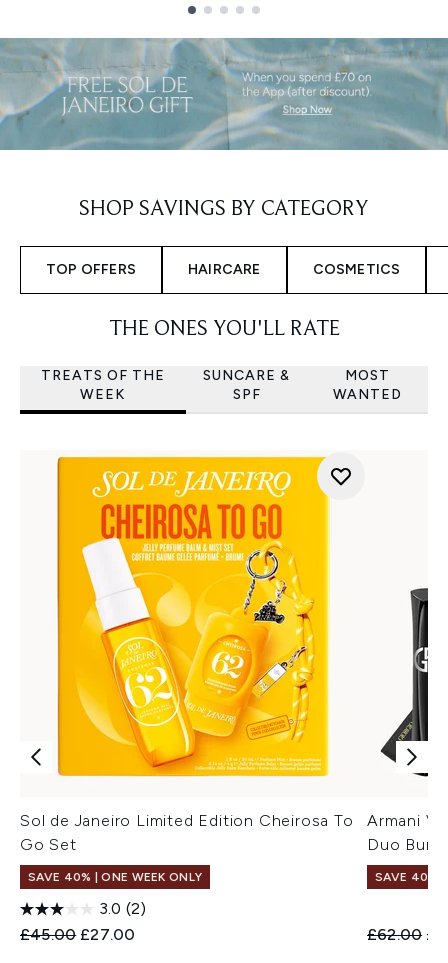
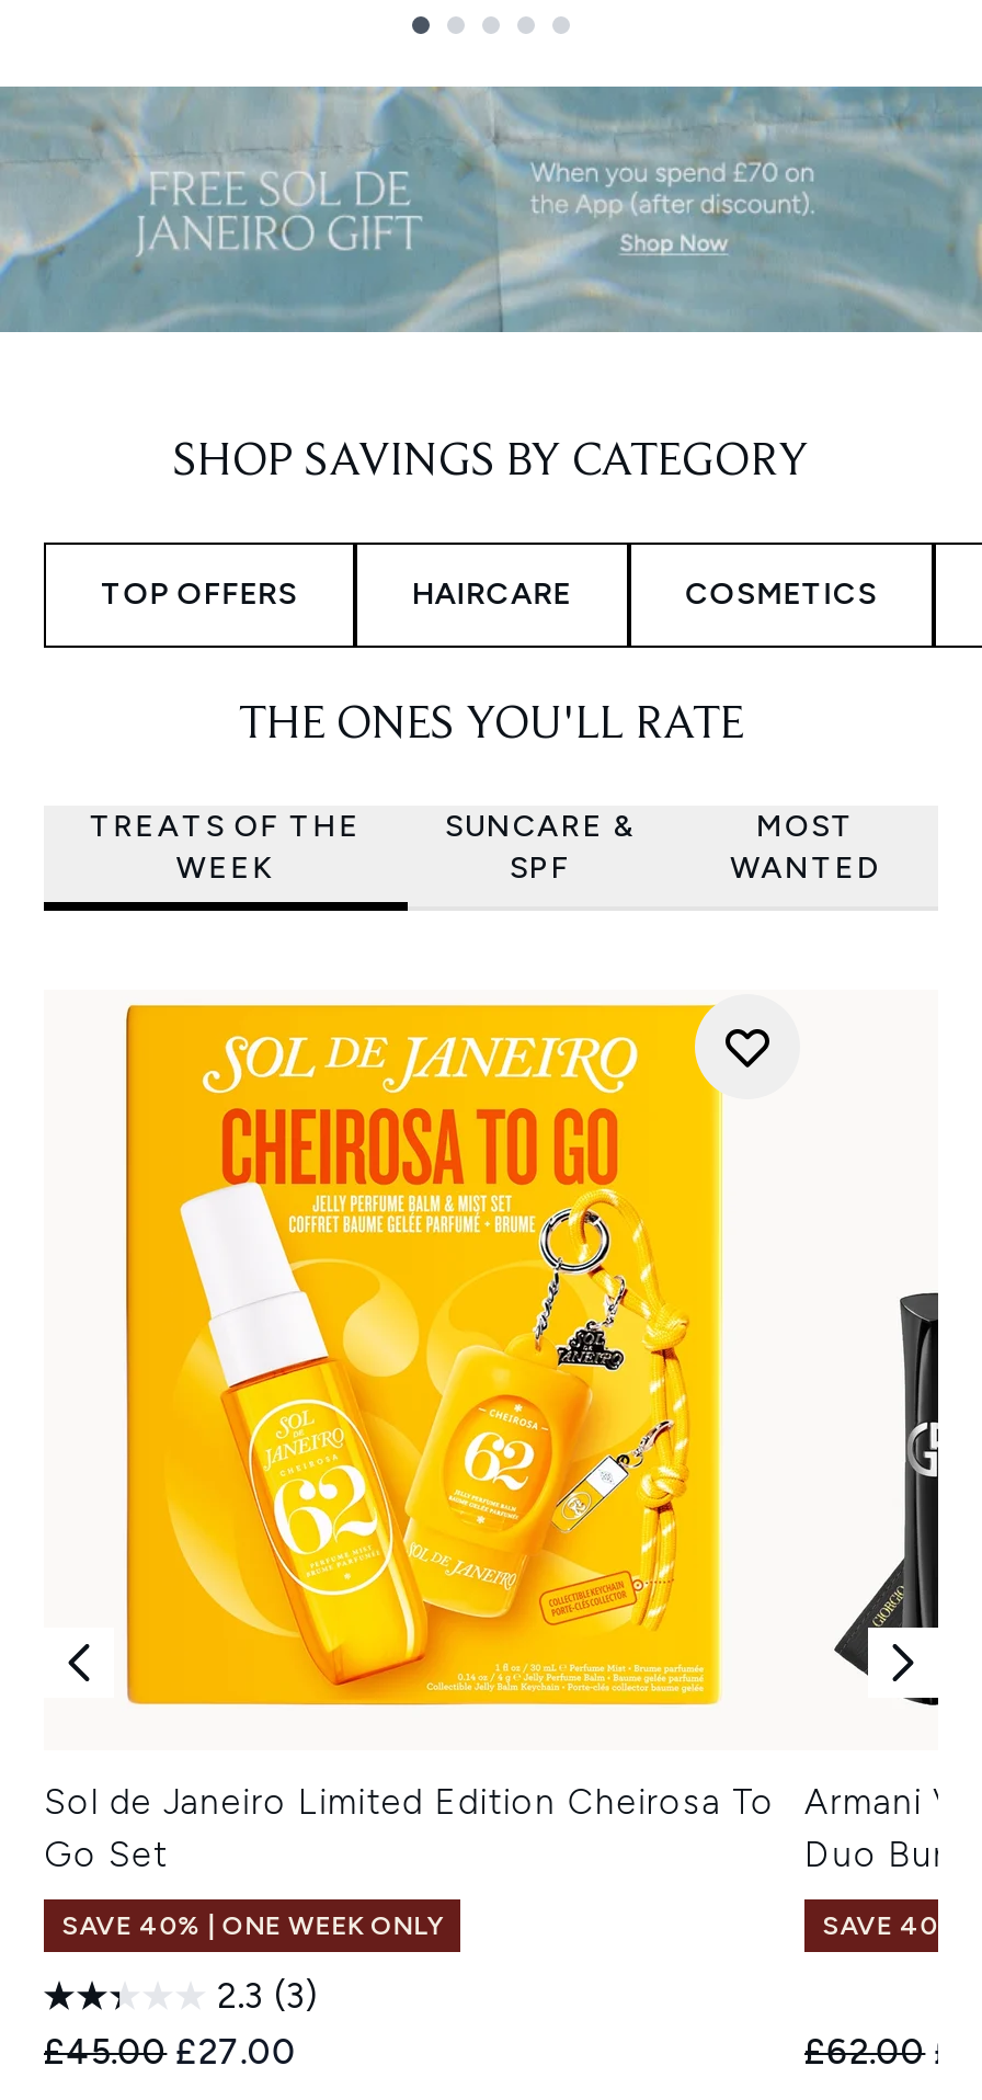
- 3.0 (2)
+ 2.3 (3)
